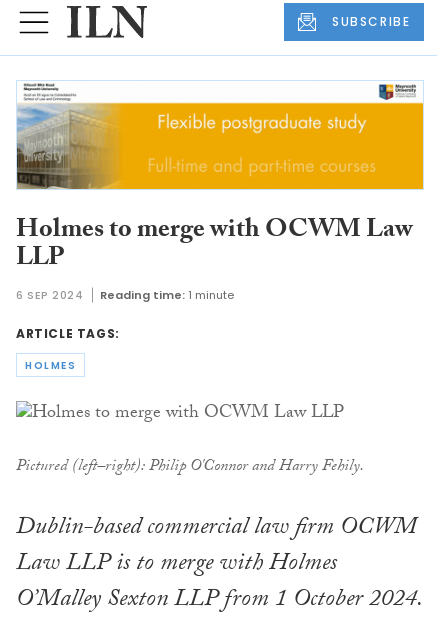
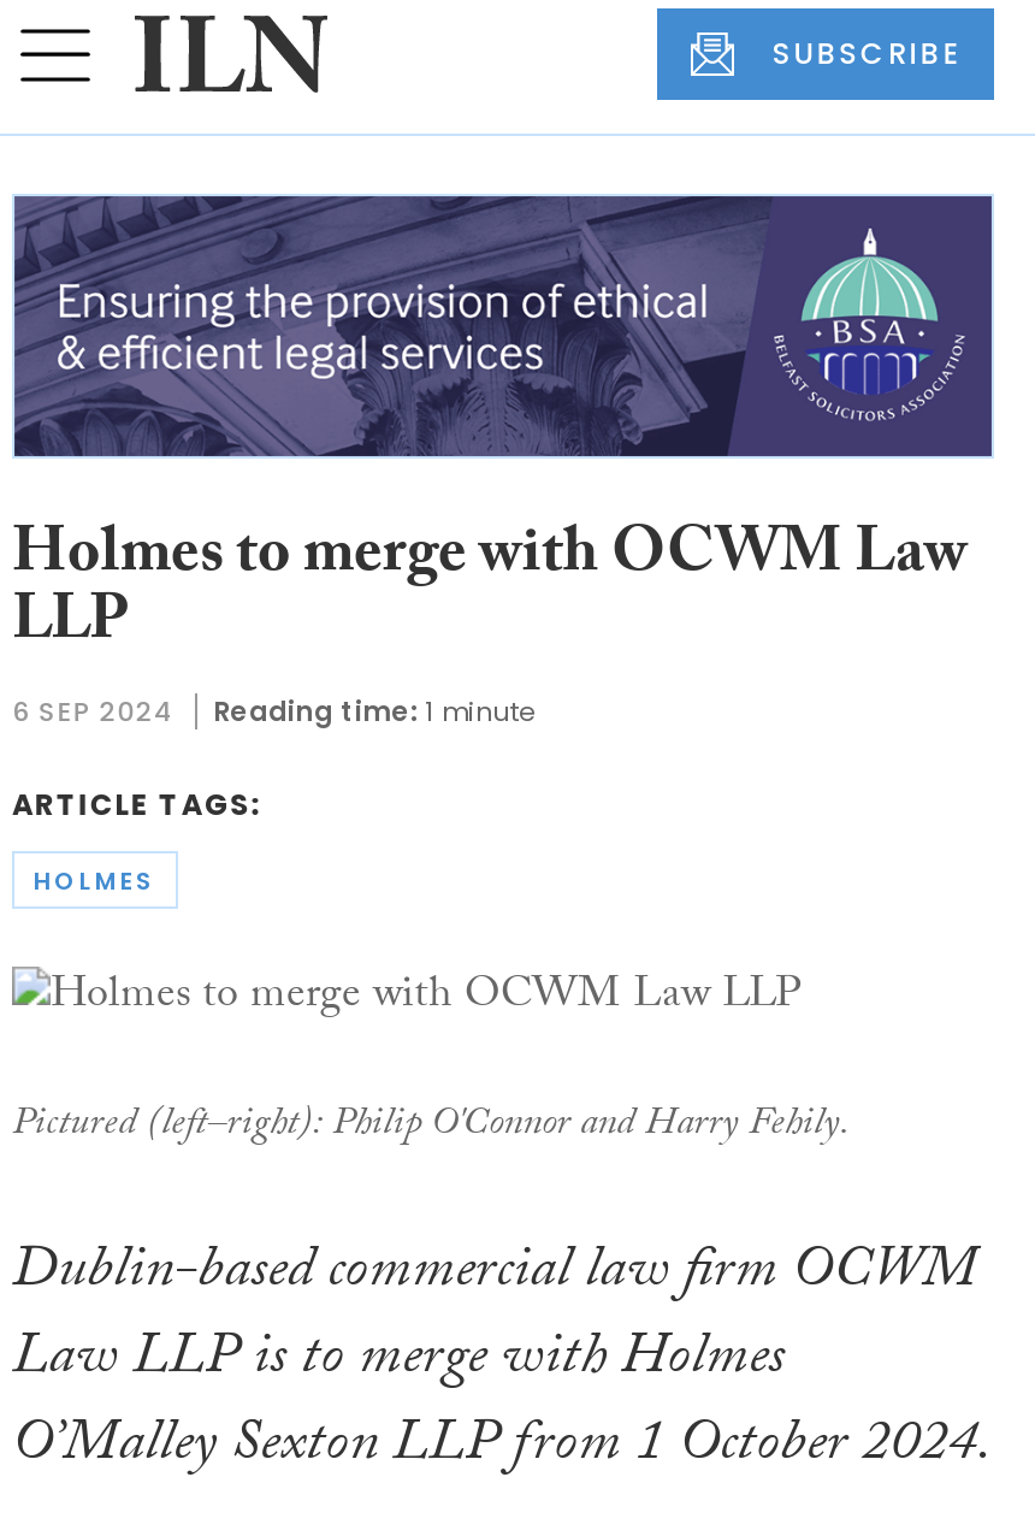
- [image]
+ [image]
